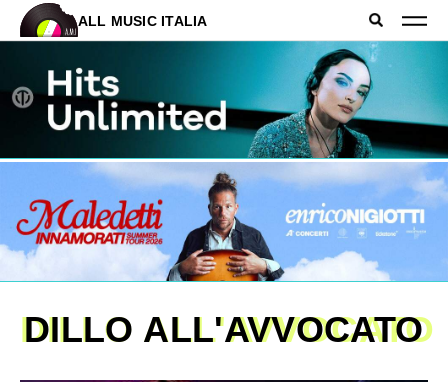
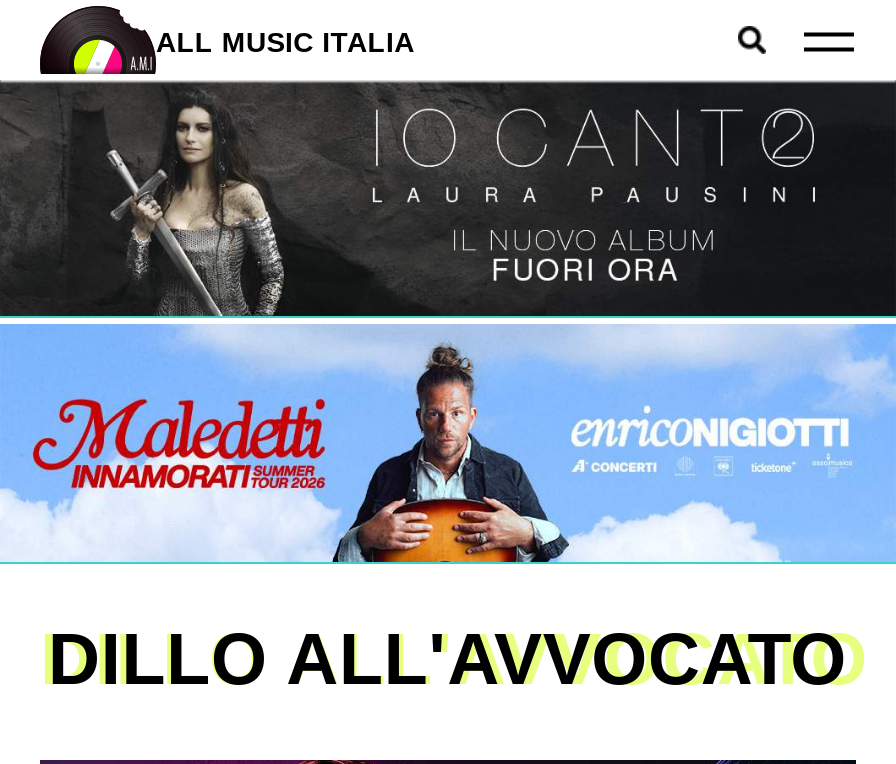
- [image]
+ [image]
